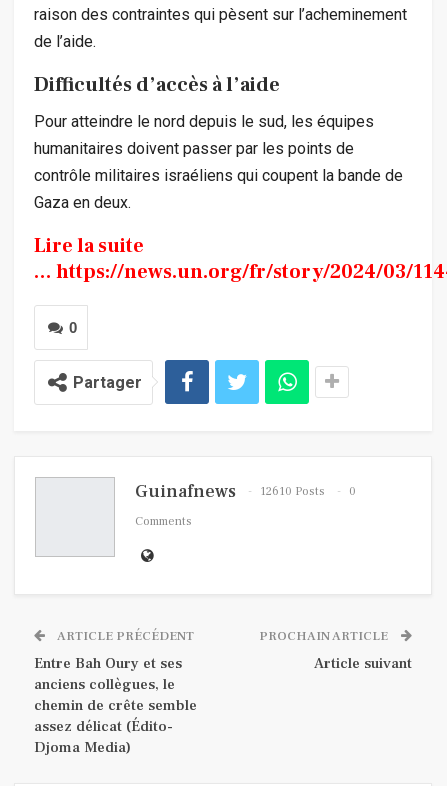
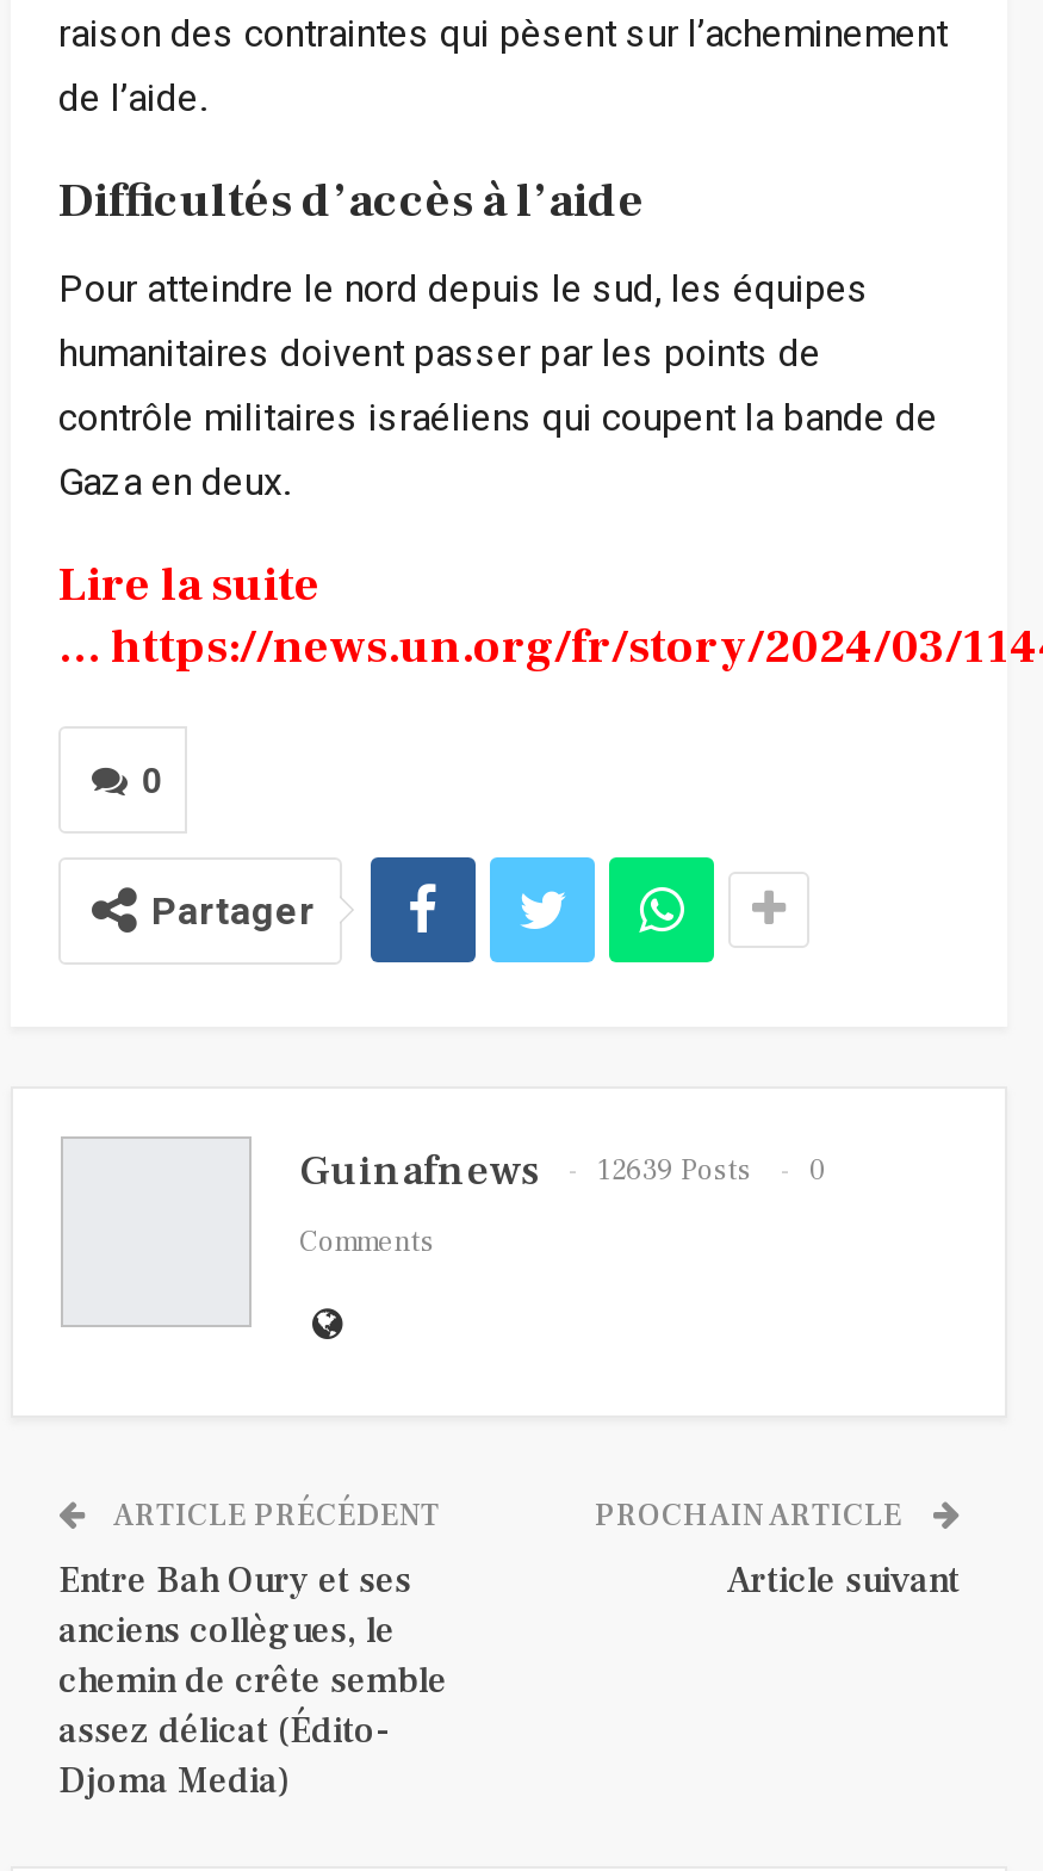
- Guinafnews 12610 Posts 0
+ Guinafnews 12639 Posts 0
